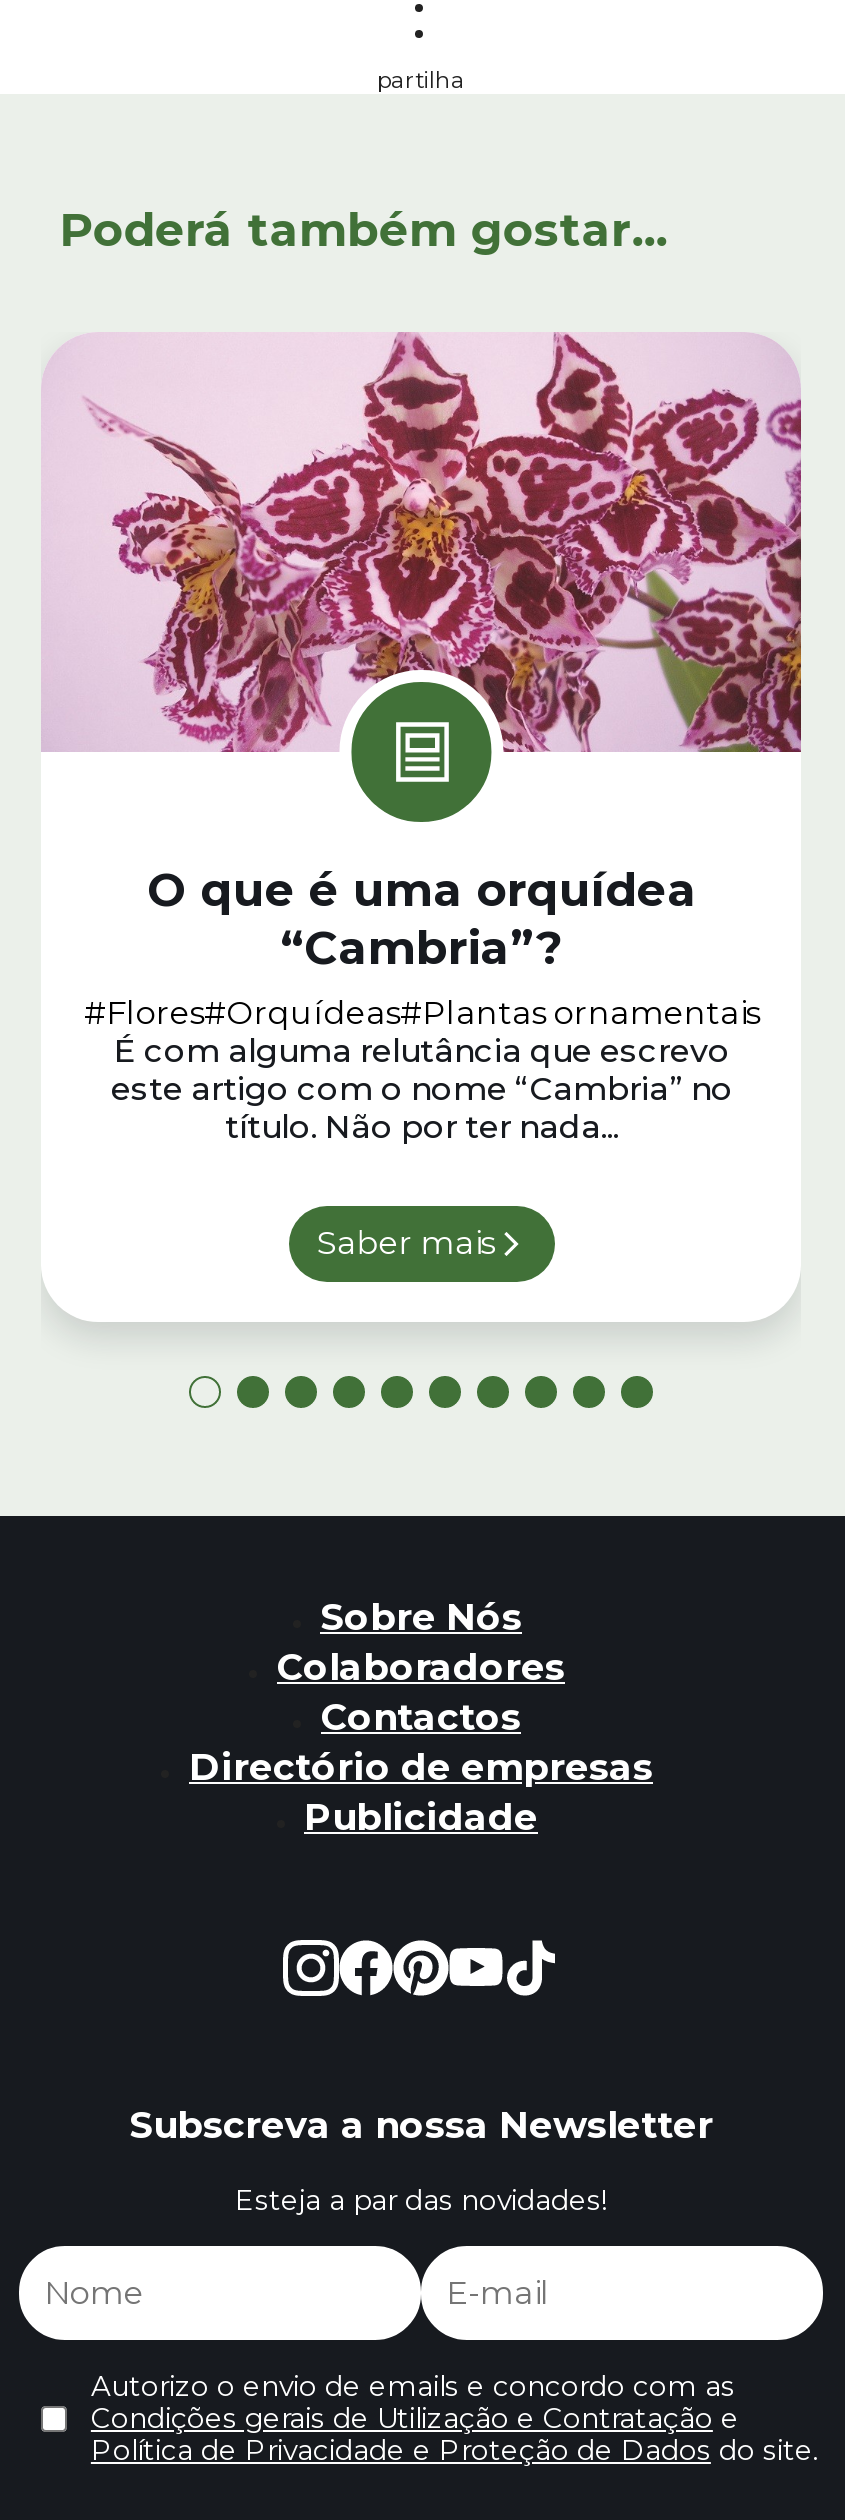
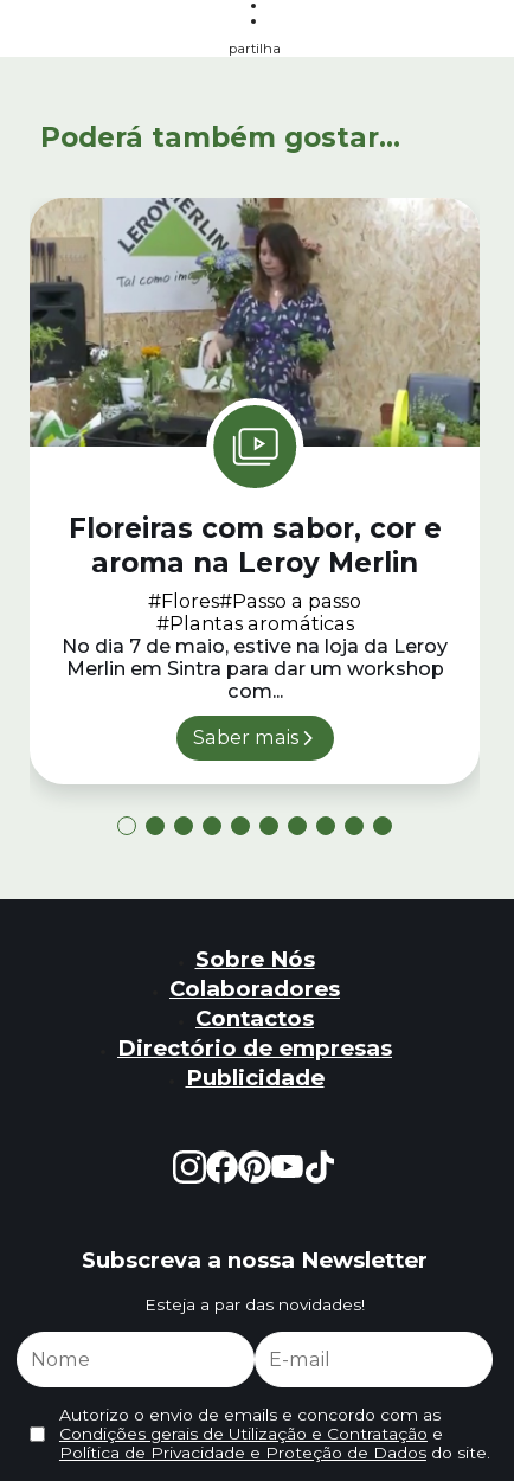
- [image]
- O que é uma orquídea
- “Cambria”?
- #Flores#Orquídeas#Plantas ornamentais
- É com alguma relutância que escrevo
- este artigo com o nome “Cambria” no
- título. Não por ter nada...
+ [image]
+ Floreiras com sabor, cor e
+ aroma na Leroy Merlin
+ #Flores#Passo a passo
+ #Plantas aromáticas
+ No dia 7 de maio, estive na loja da Leroy
+ Merlin em Sintra para dar um workshop
+ com...
